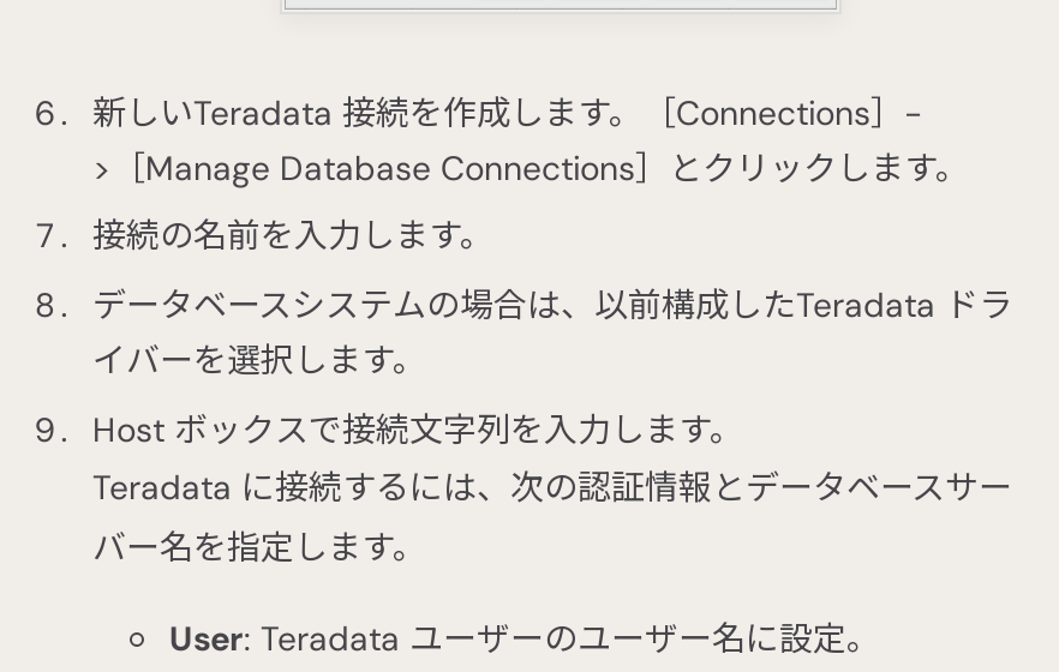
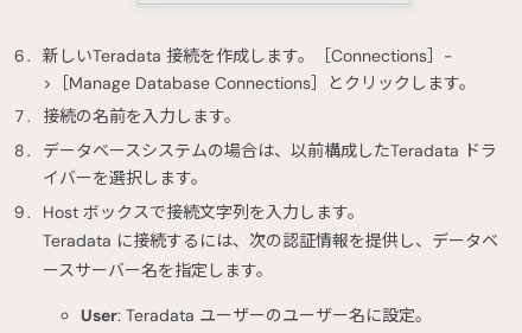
- Teradata に接続するには、次の認証情報とデータベースサー
- バー名を指定します。
+ Teradata に接続するには、次の認証情報を提供し、データベ
+ ースサーバー名を指定します。
